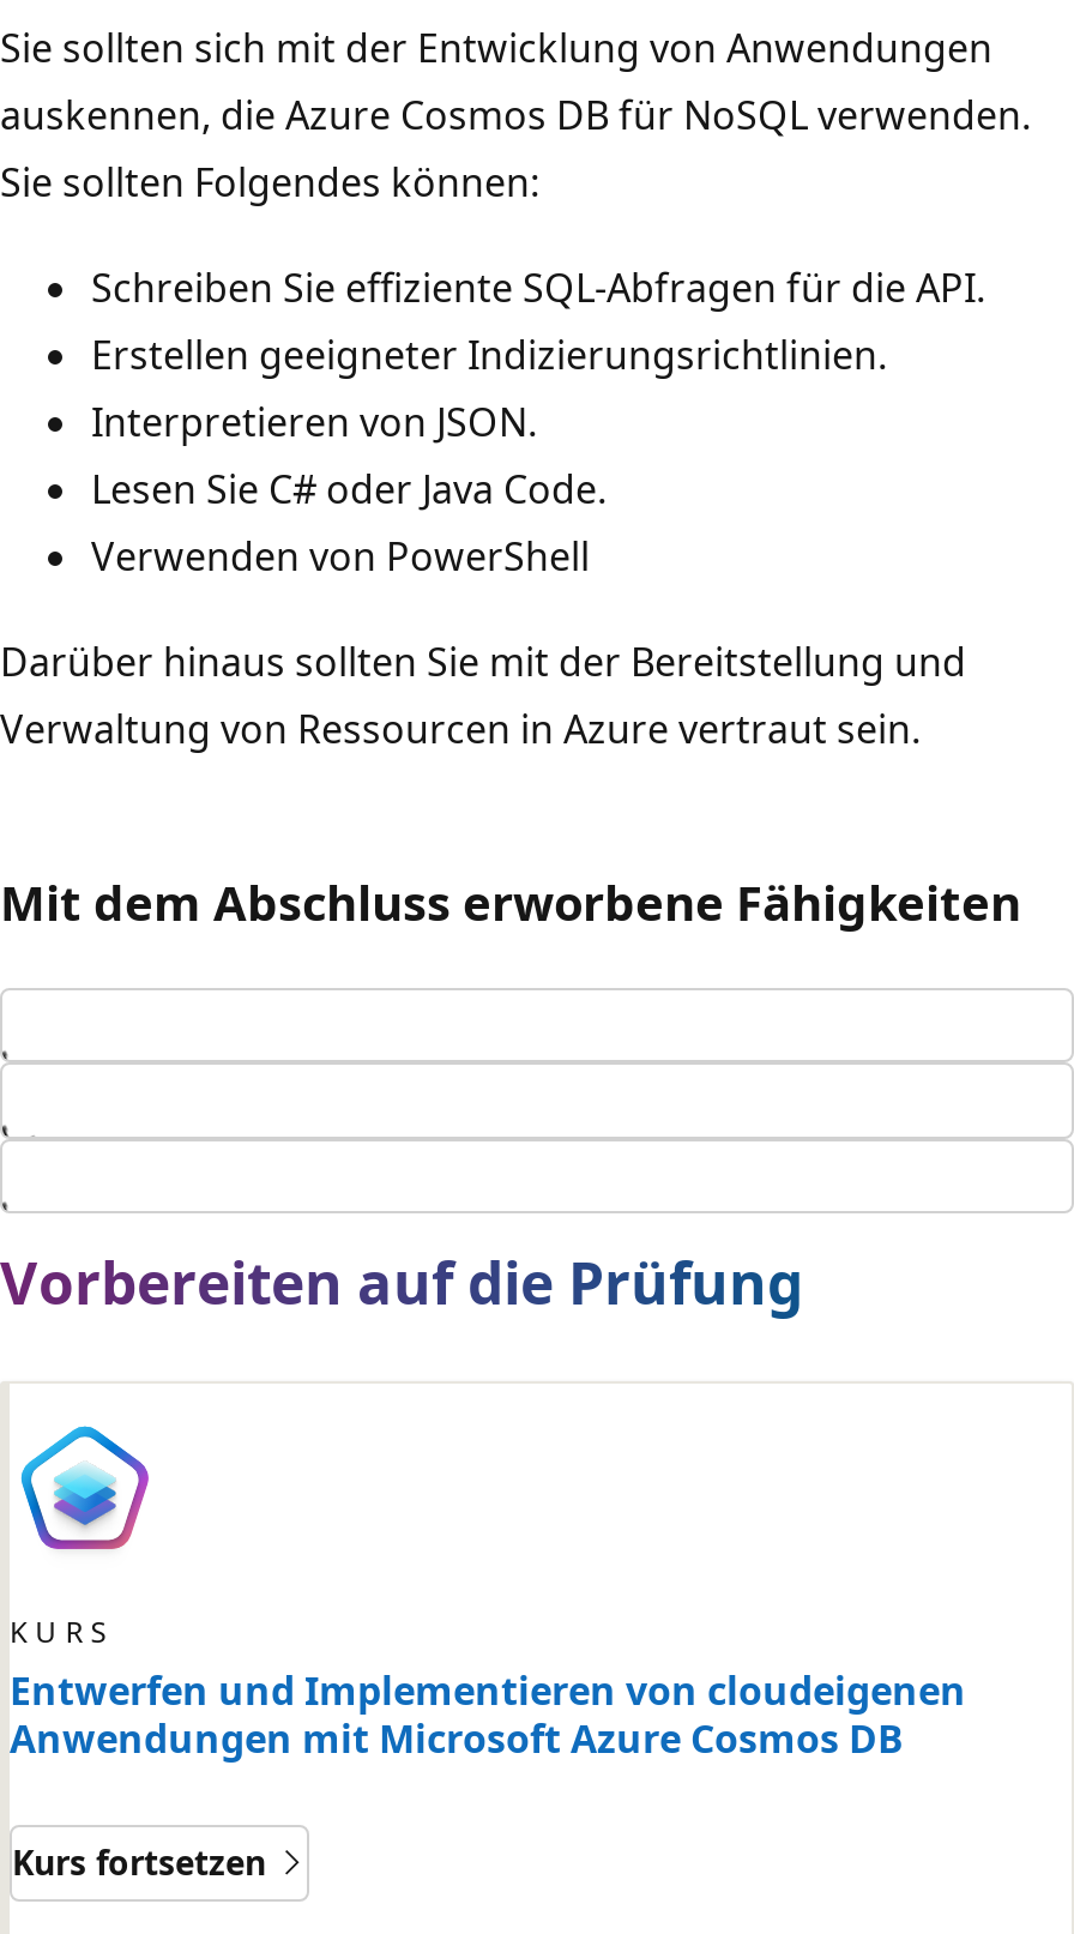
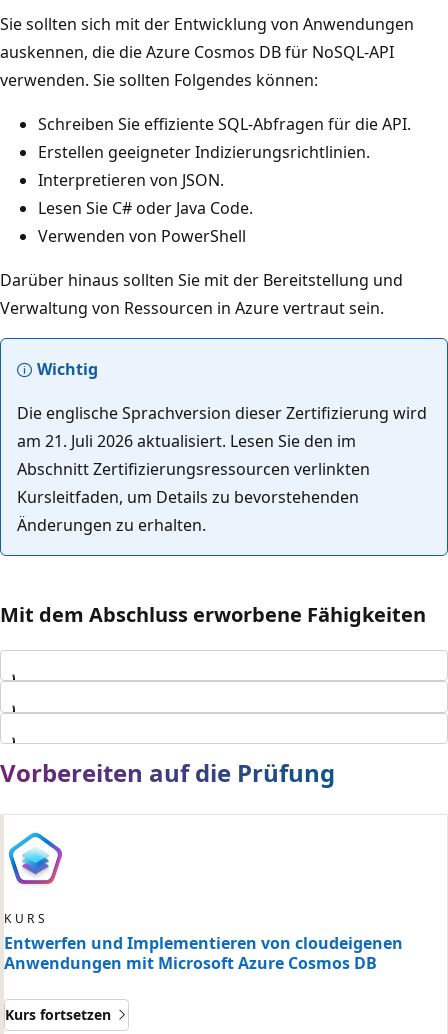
- auskennen, die Azure Cosmos DB für NoSQL verwenden.
- Sie sollten Folgendes können:
+ auskennen, die die Azure Cosmos DB für NoSQL-API
+ verwenden. Sie sollten Folgendes können:

+ [image]
+ Wichtig
+ Die englische Sprachversion dieser Zertifizierung wird
+ am 21. Juli 2026 aktualisiert. Lesen Sie den im
+ Abschnitt Zertifizierungsressourcen verlinkten
+ Kursleitfaden, um Details zu bevorstehenden
+ Änderungen zu erhalten.
